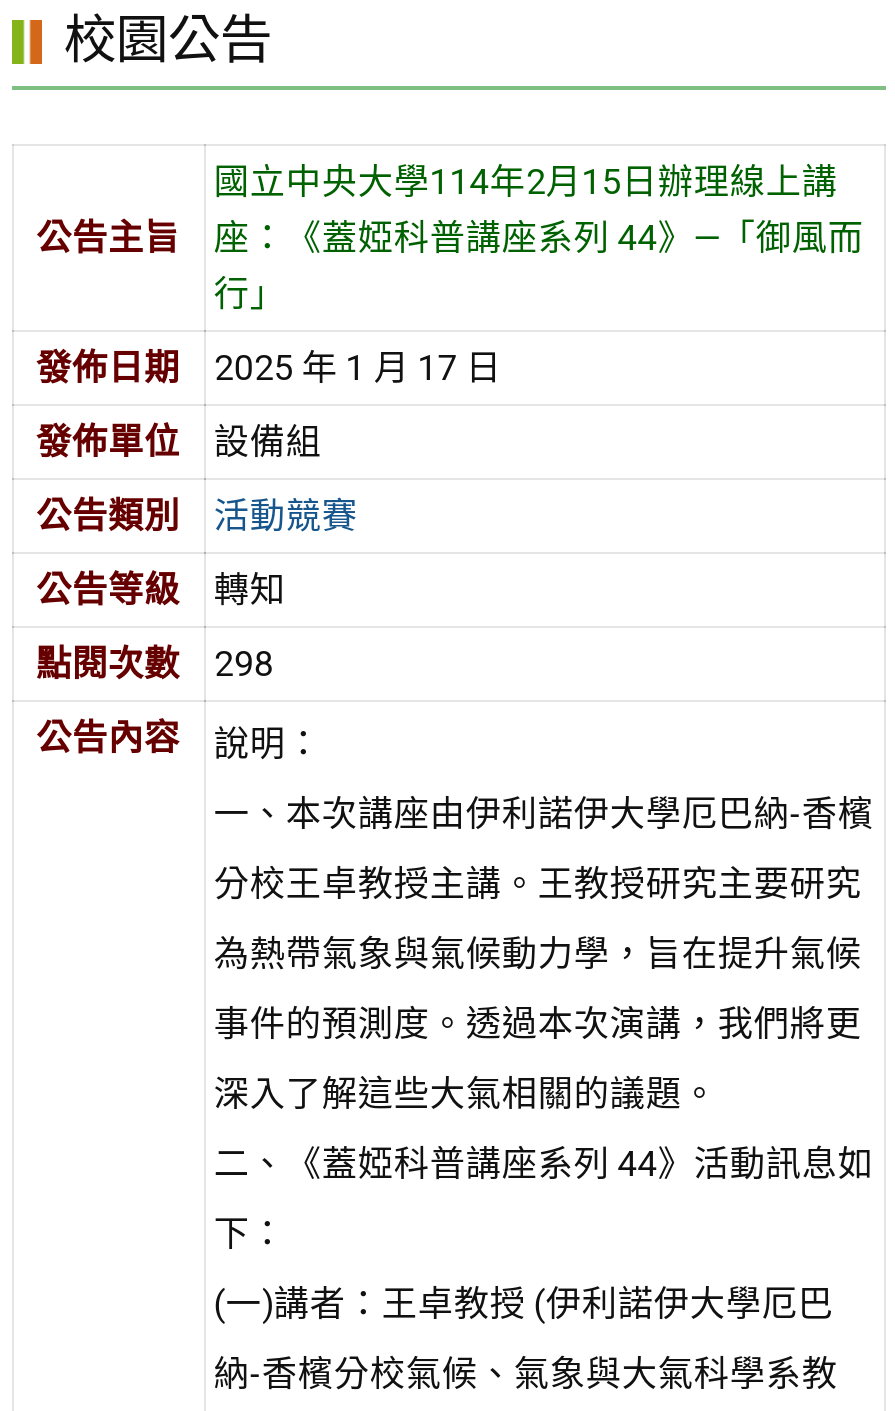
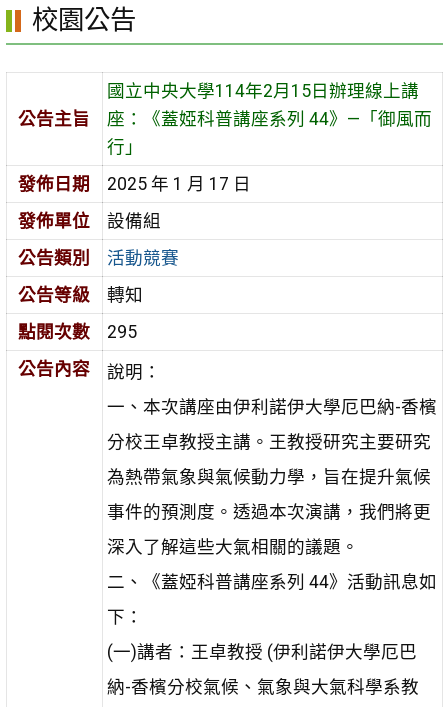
- 點閱次數 298
+ 點閱次數 295
